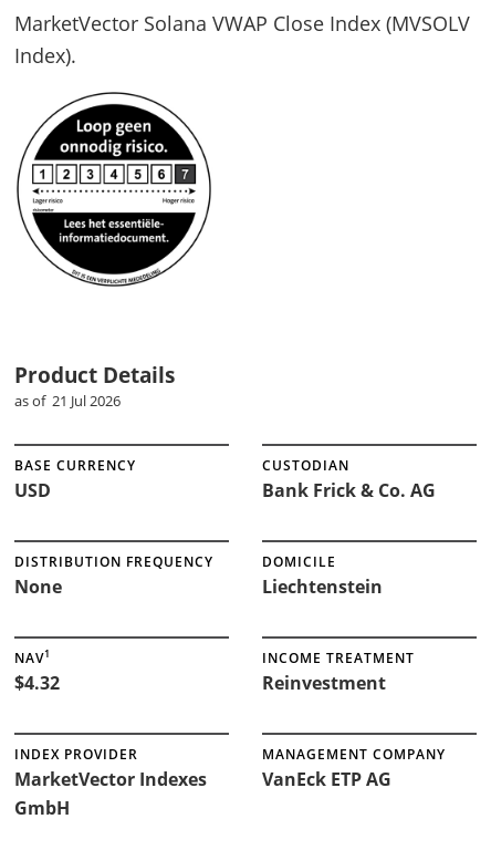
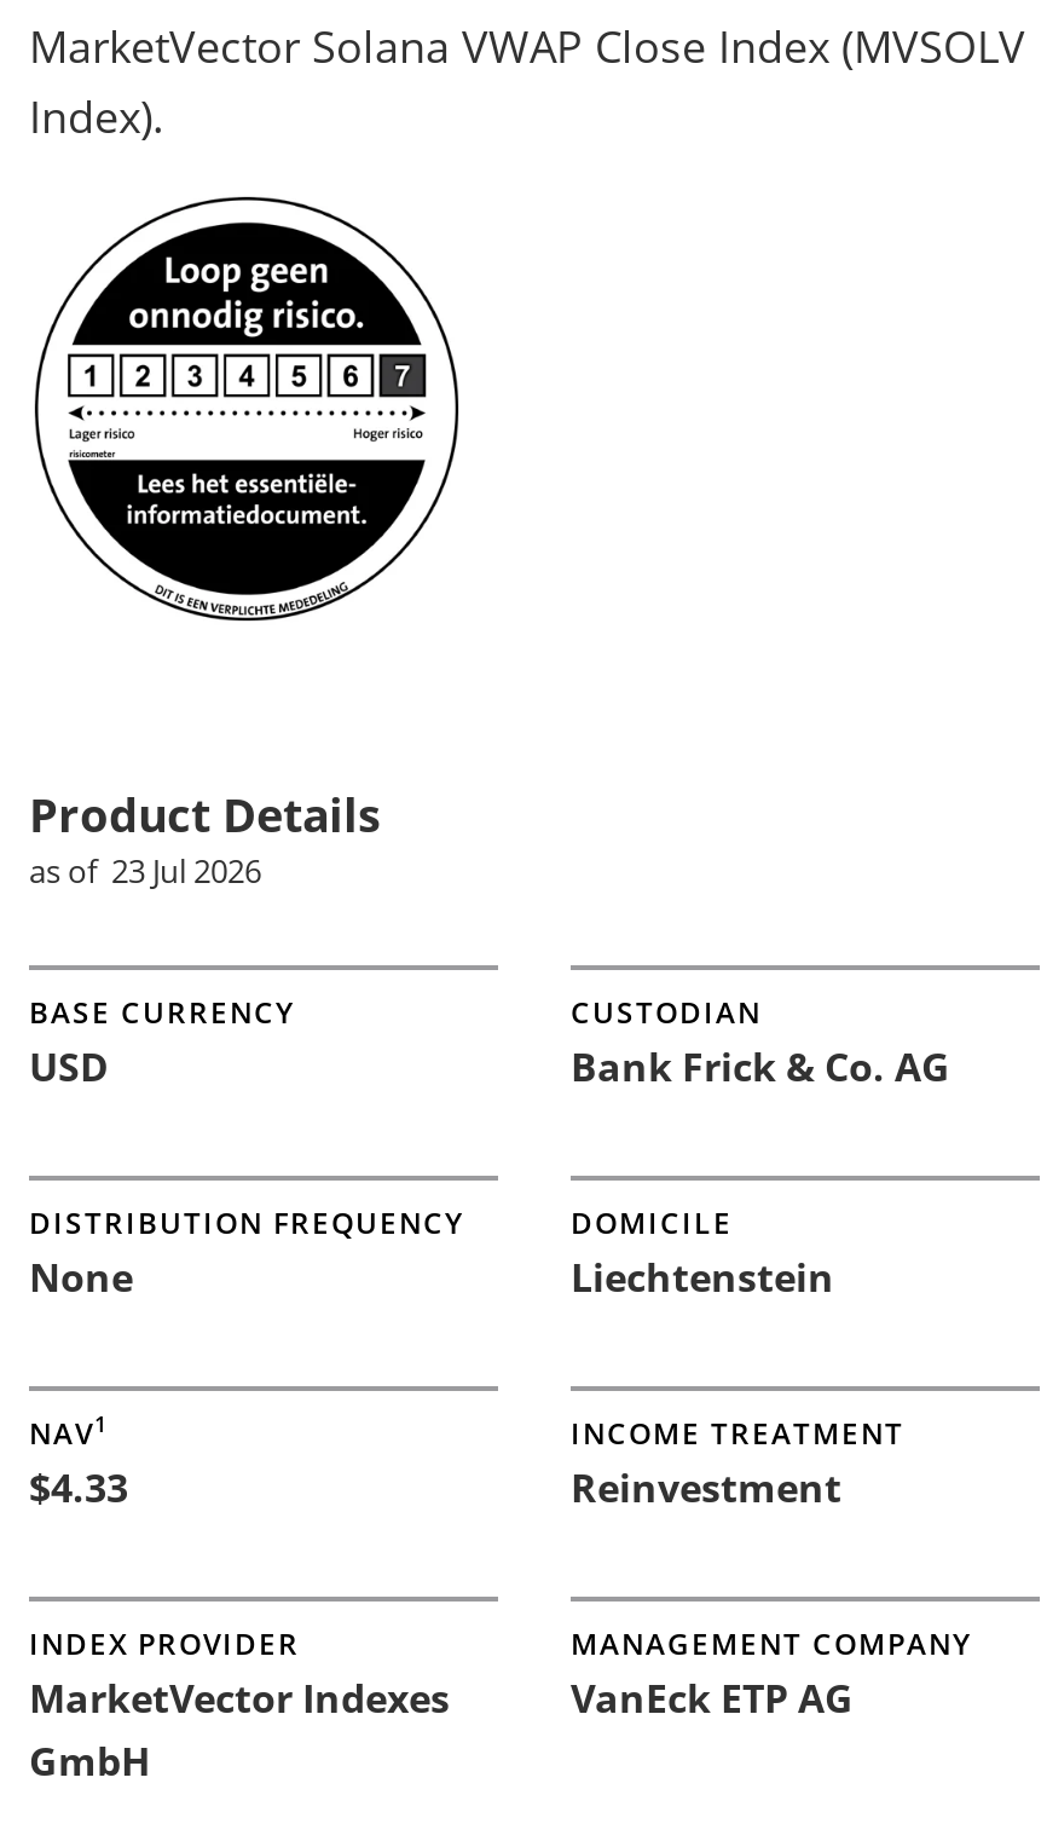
- as of 21 Jul 2026
+ as of 23 Jul 2026

- $4.32
+ $4.33
